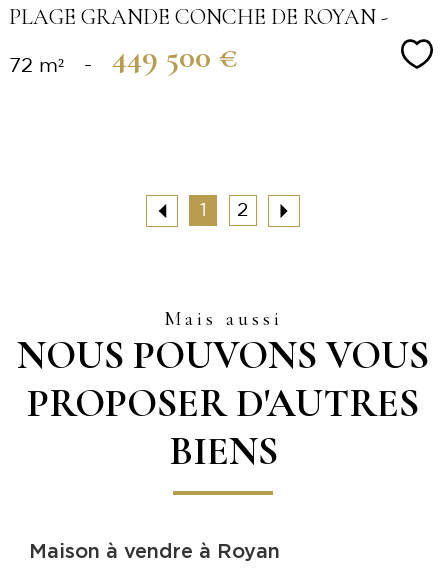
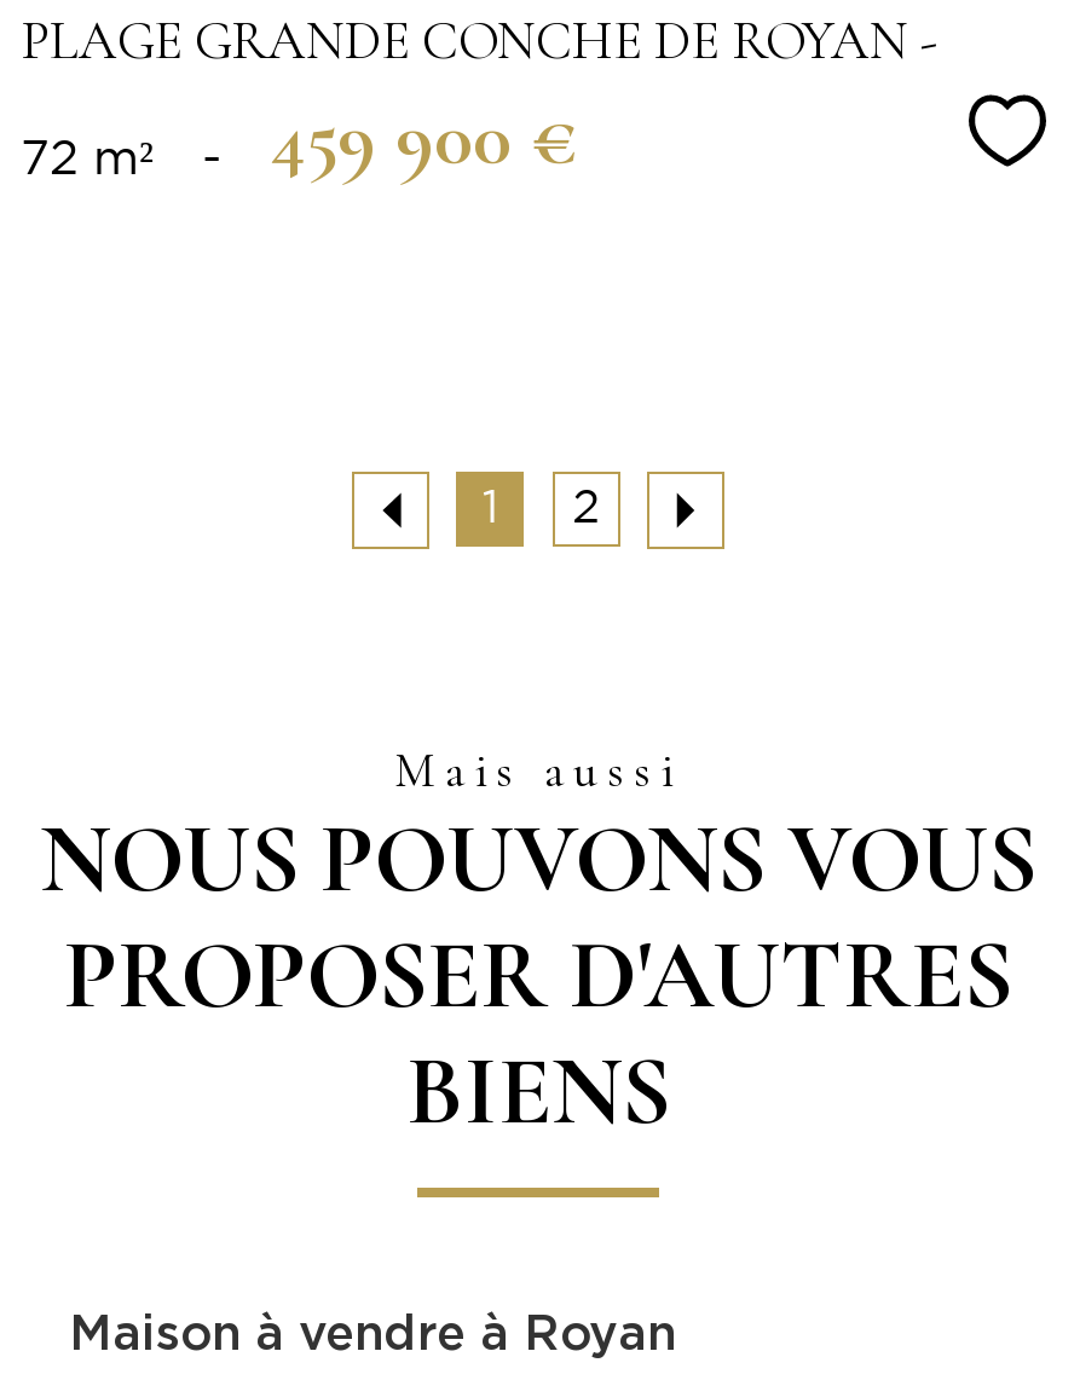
- 449 500 €
+ 459 900 €
